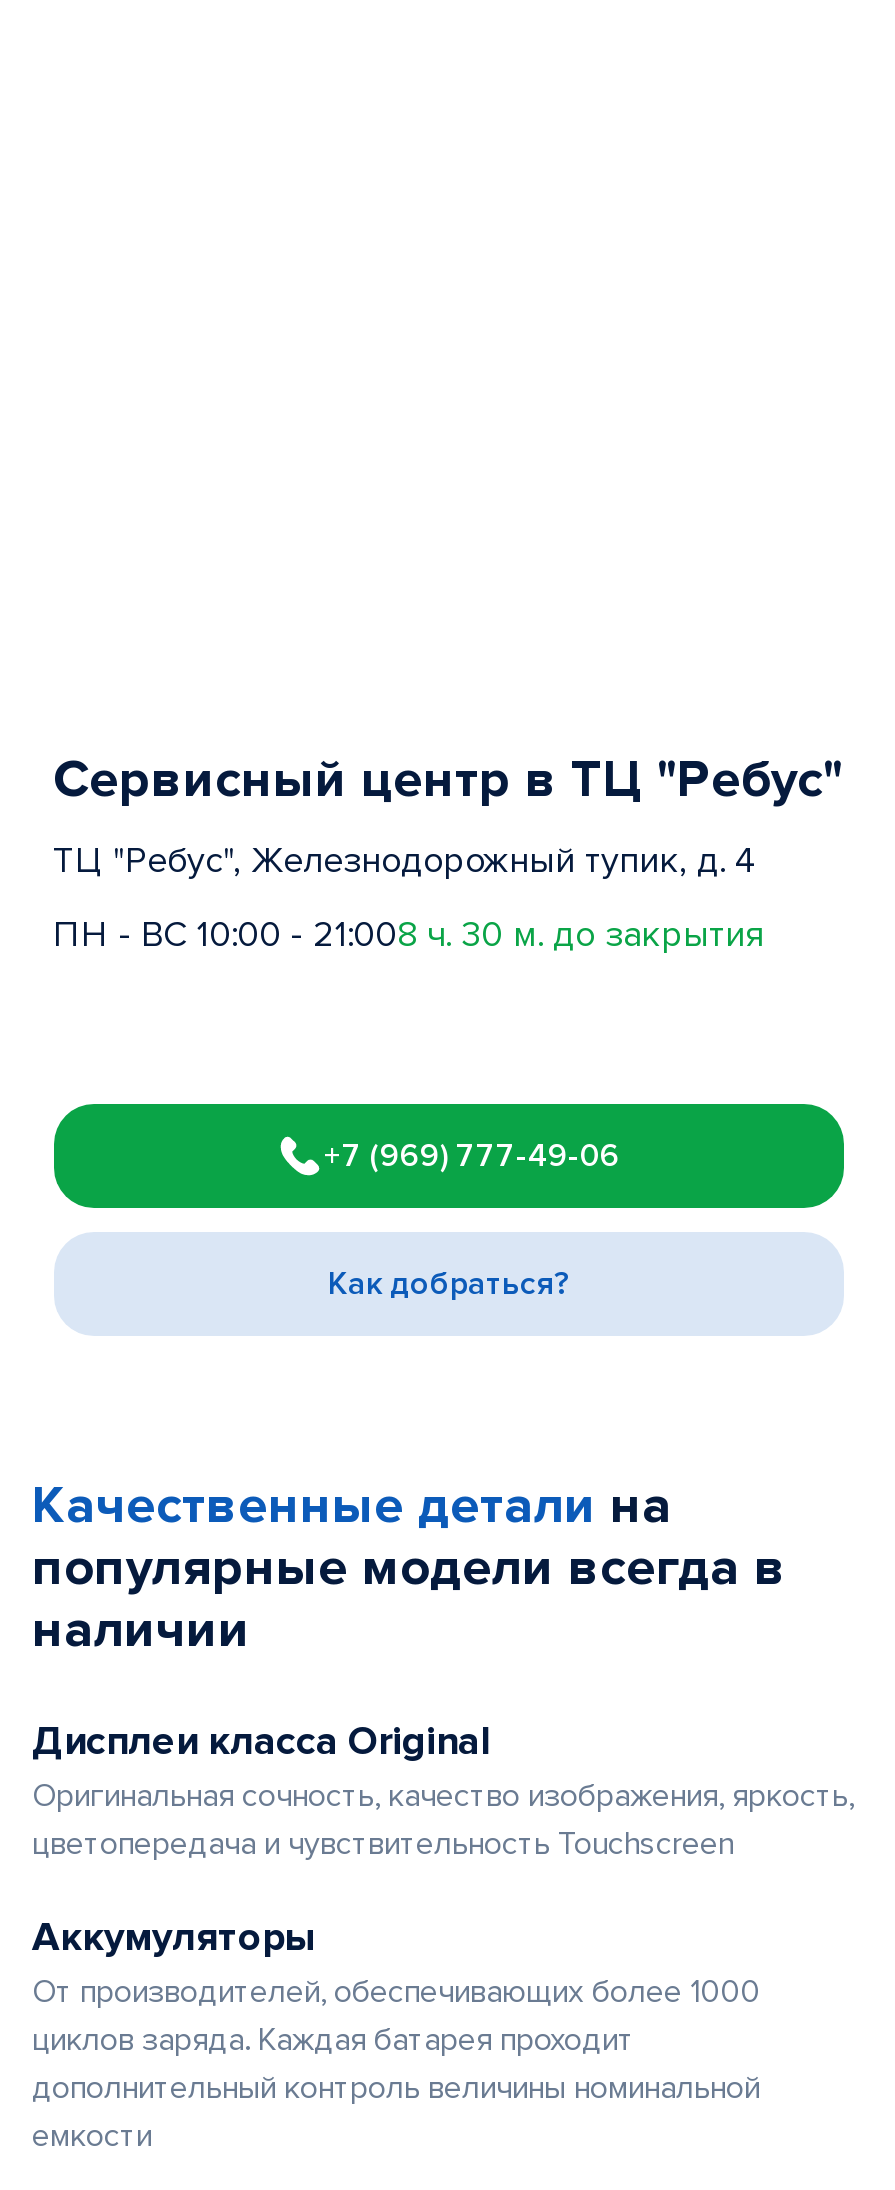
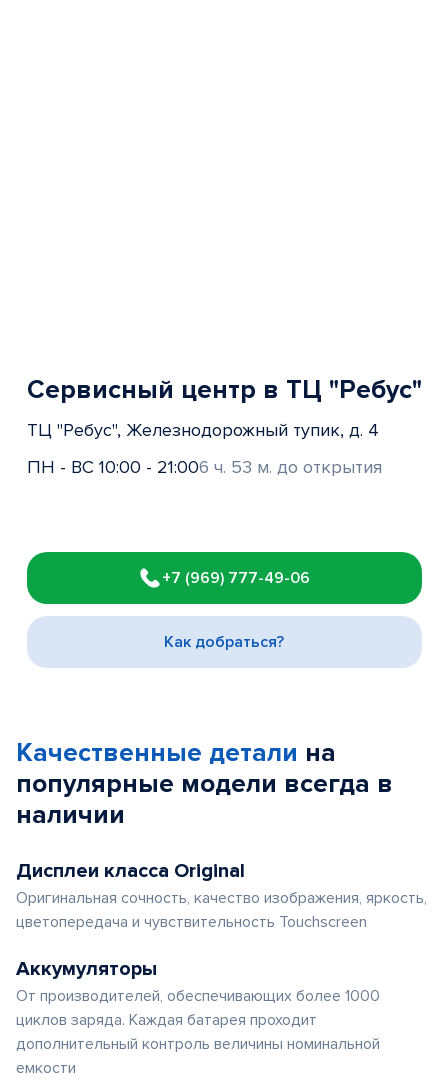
- ПН - ВС 10:00 - 21:008 ч. 30 м. до закрытия
+ ПН - ВС 10:00 - 21:006 ч. 53 м. до открытия
